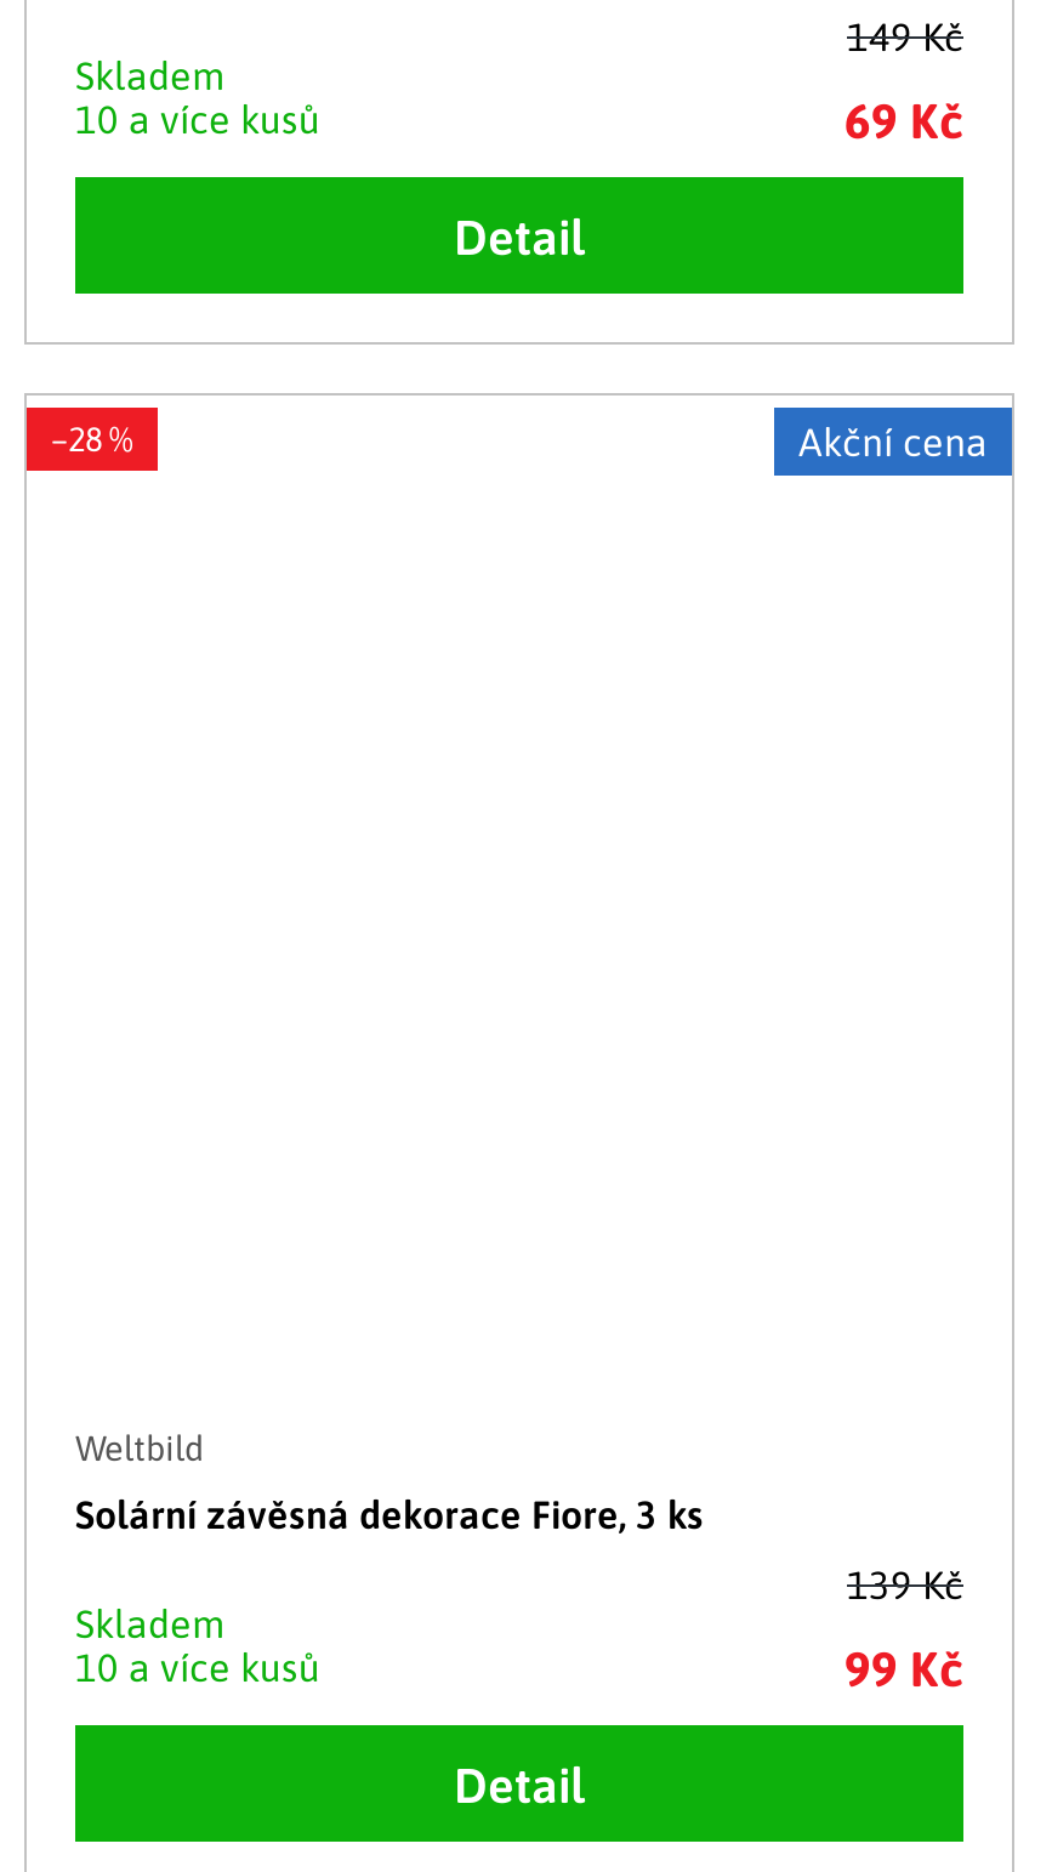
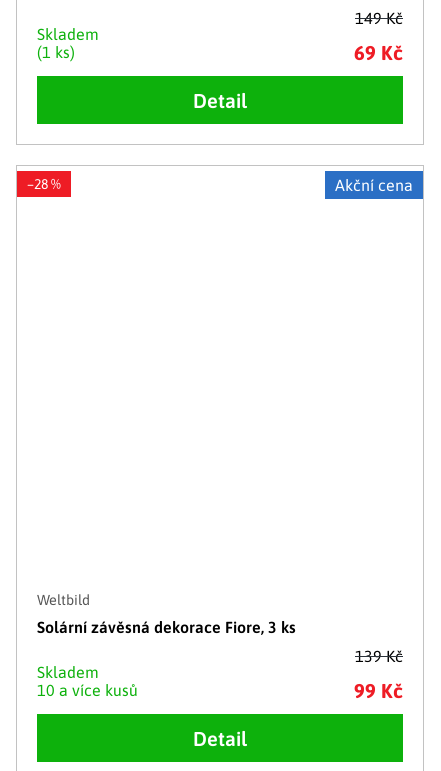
- 10 a více kusů
+ (1 ks)
